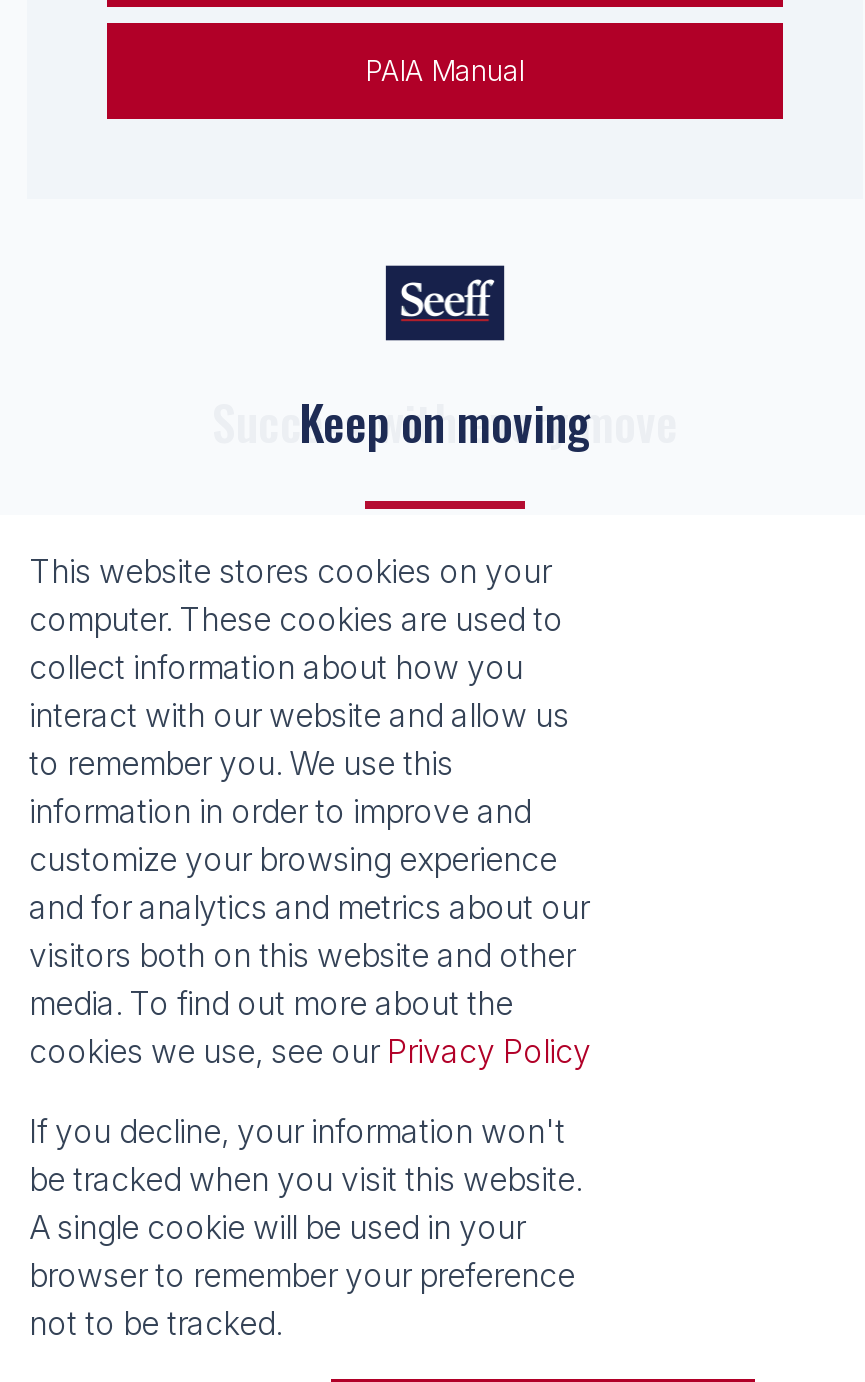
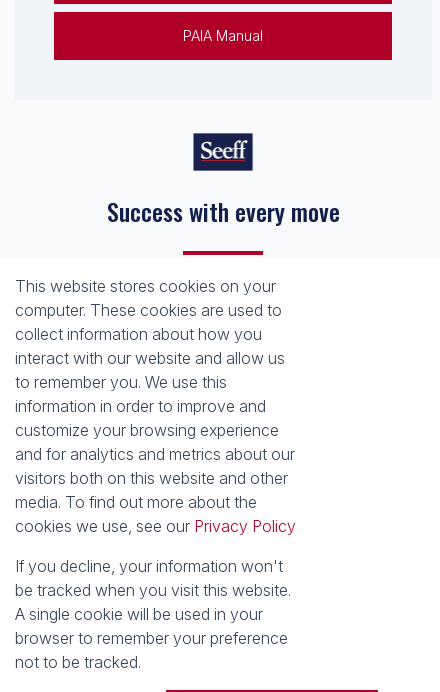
- Keep on moving
+ Success with every move
